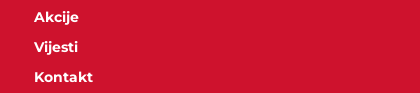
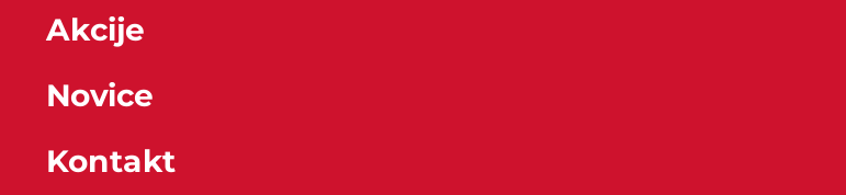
- Vijesti
+ Novice
